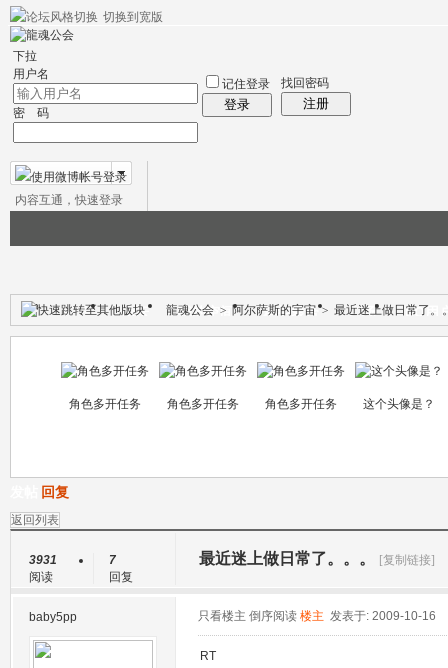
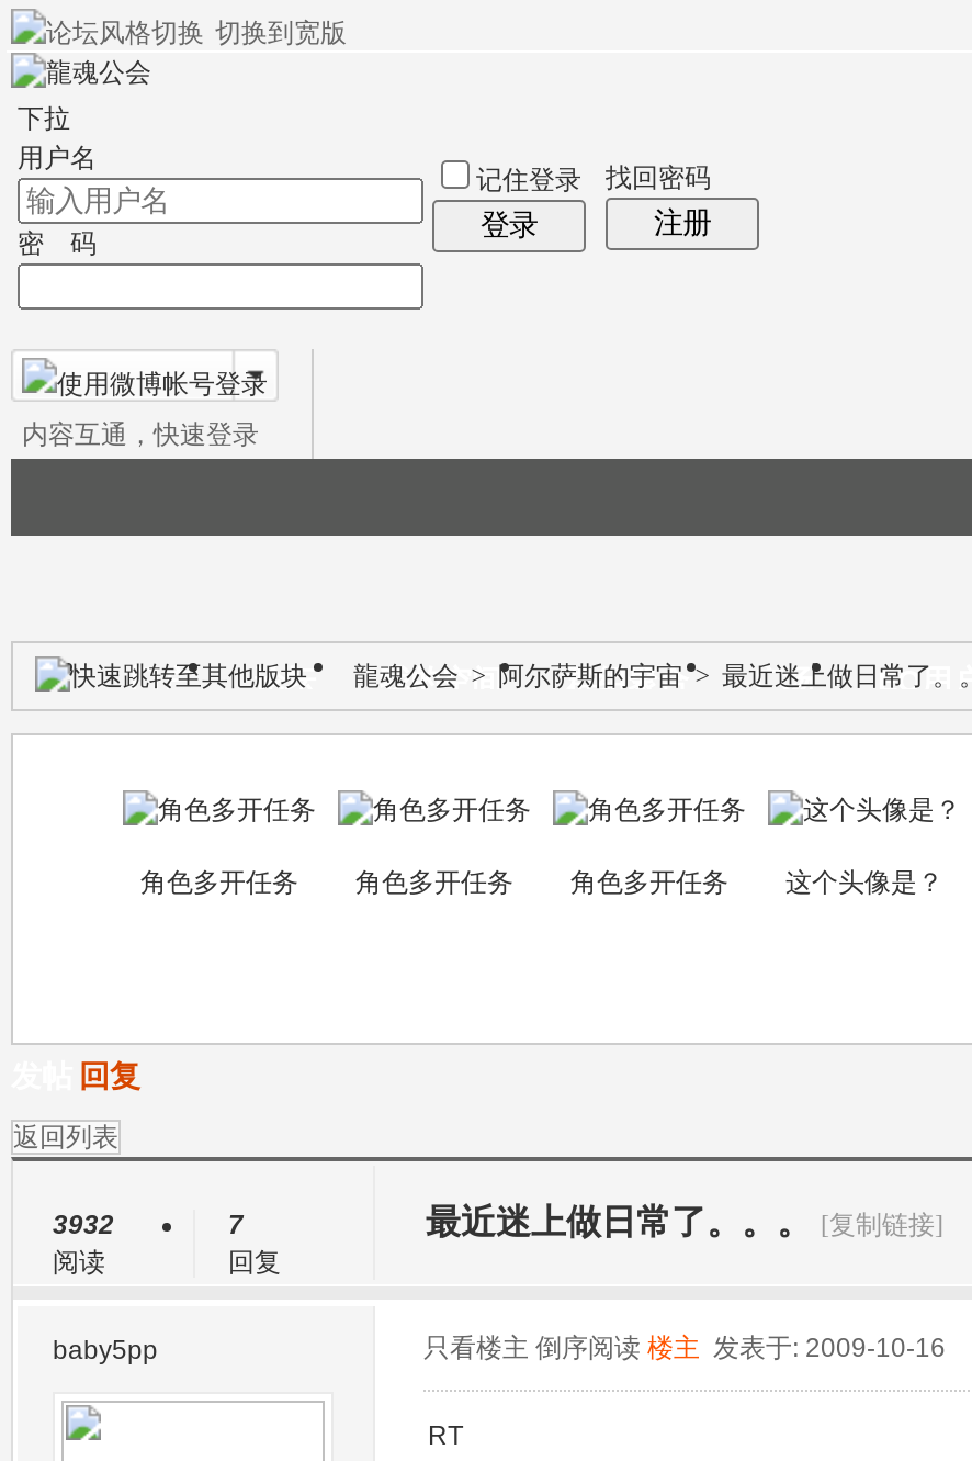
- 3931
+ 3932
